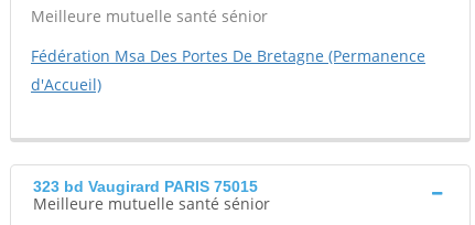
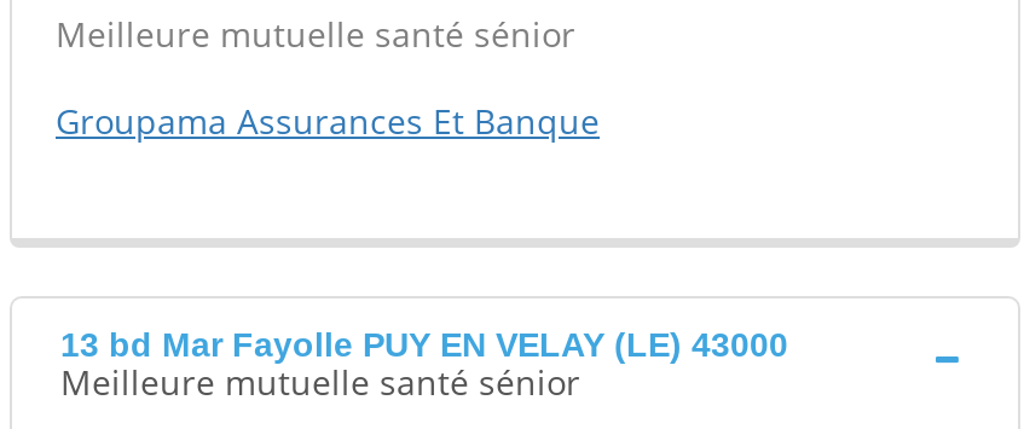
- Fédération Msa Des Portes De Bretagne (Permanence
- d'Accueil)
+ Groupama Assurances Et Banque

- 323 bd Vaugirard PARIS 75015
+ 13 bd Mar Fayolle PUY EN VELAY (LE) 43000
